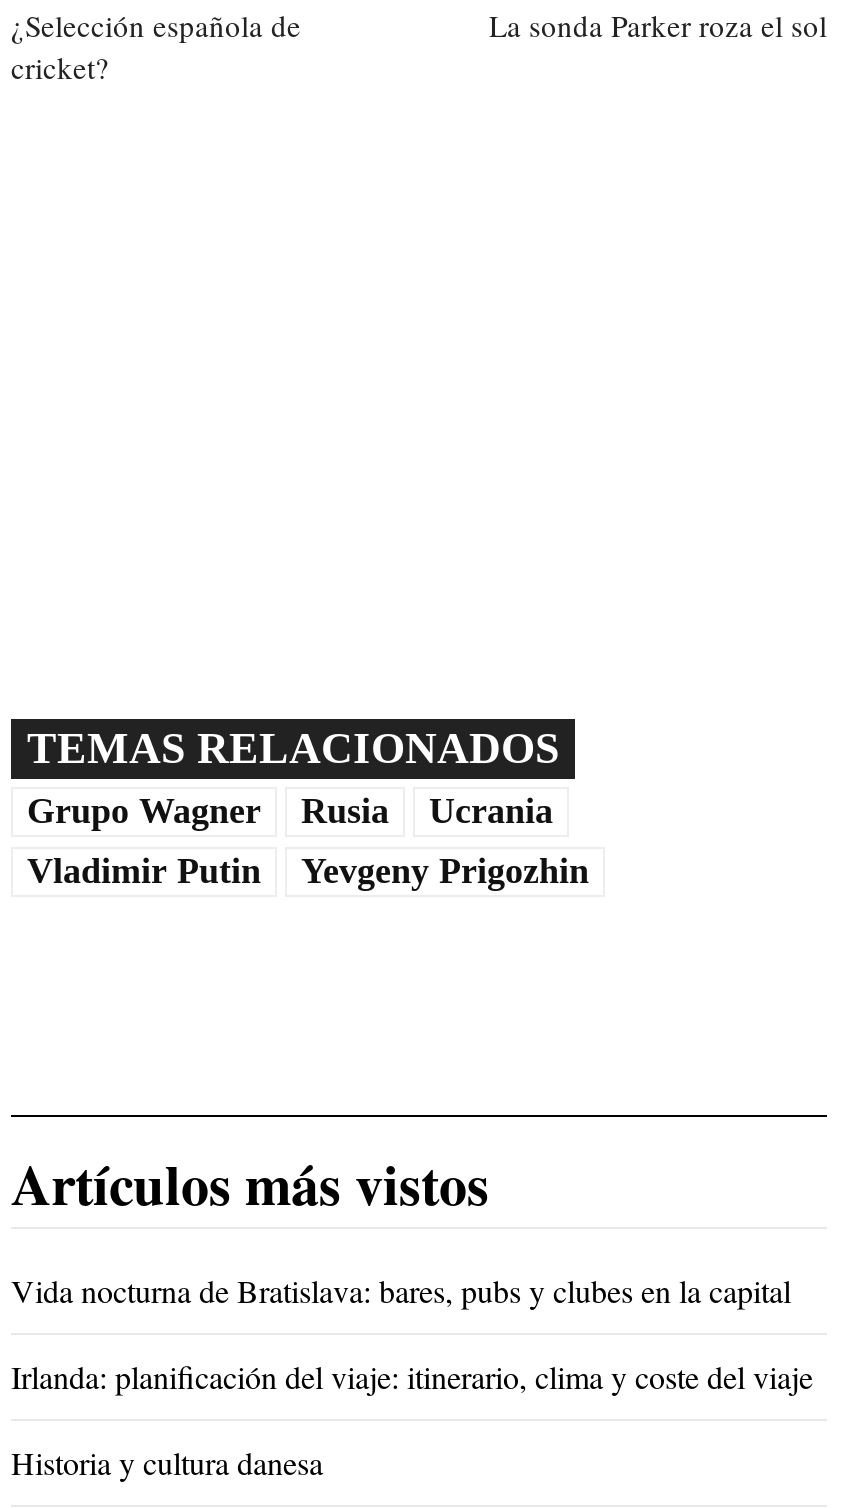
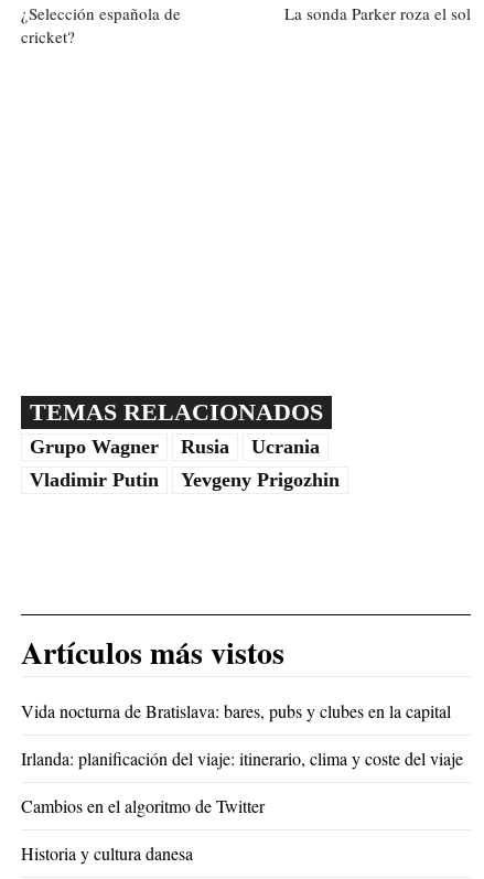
+ Cambios en el algoritmo de Twitter
